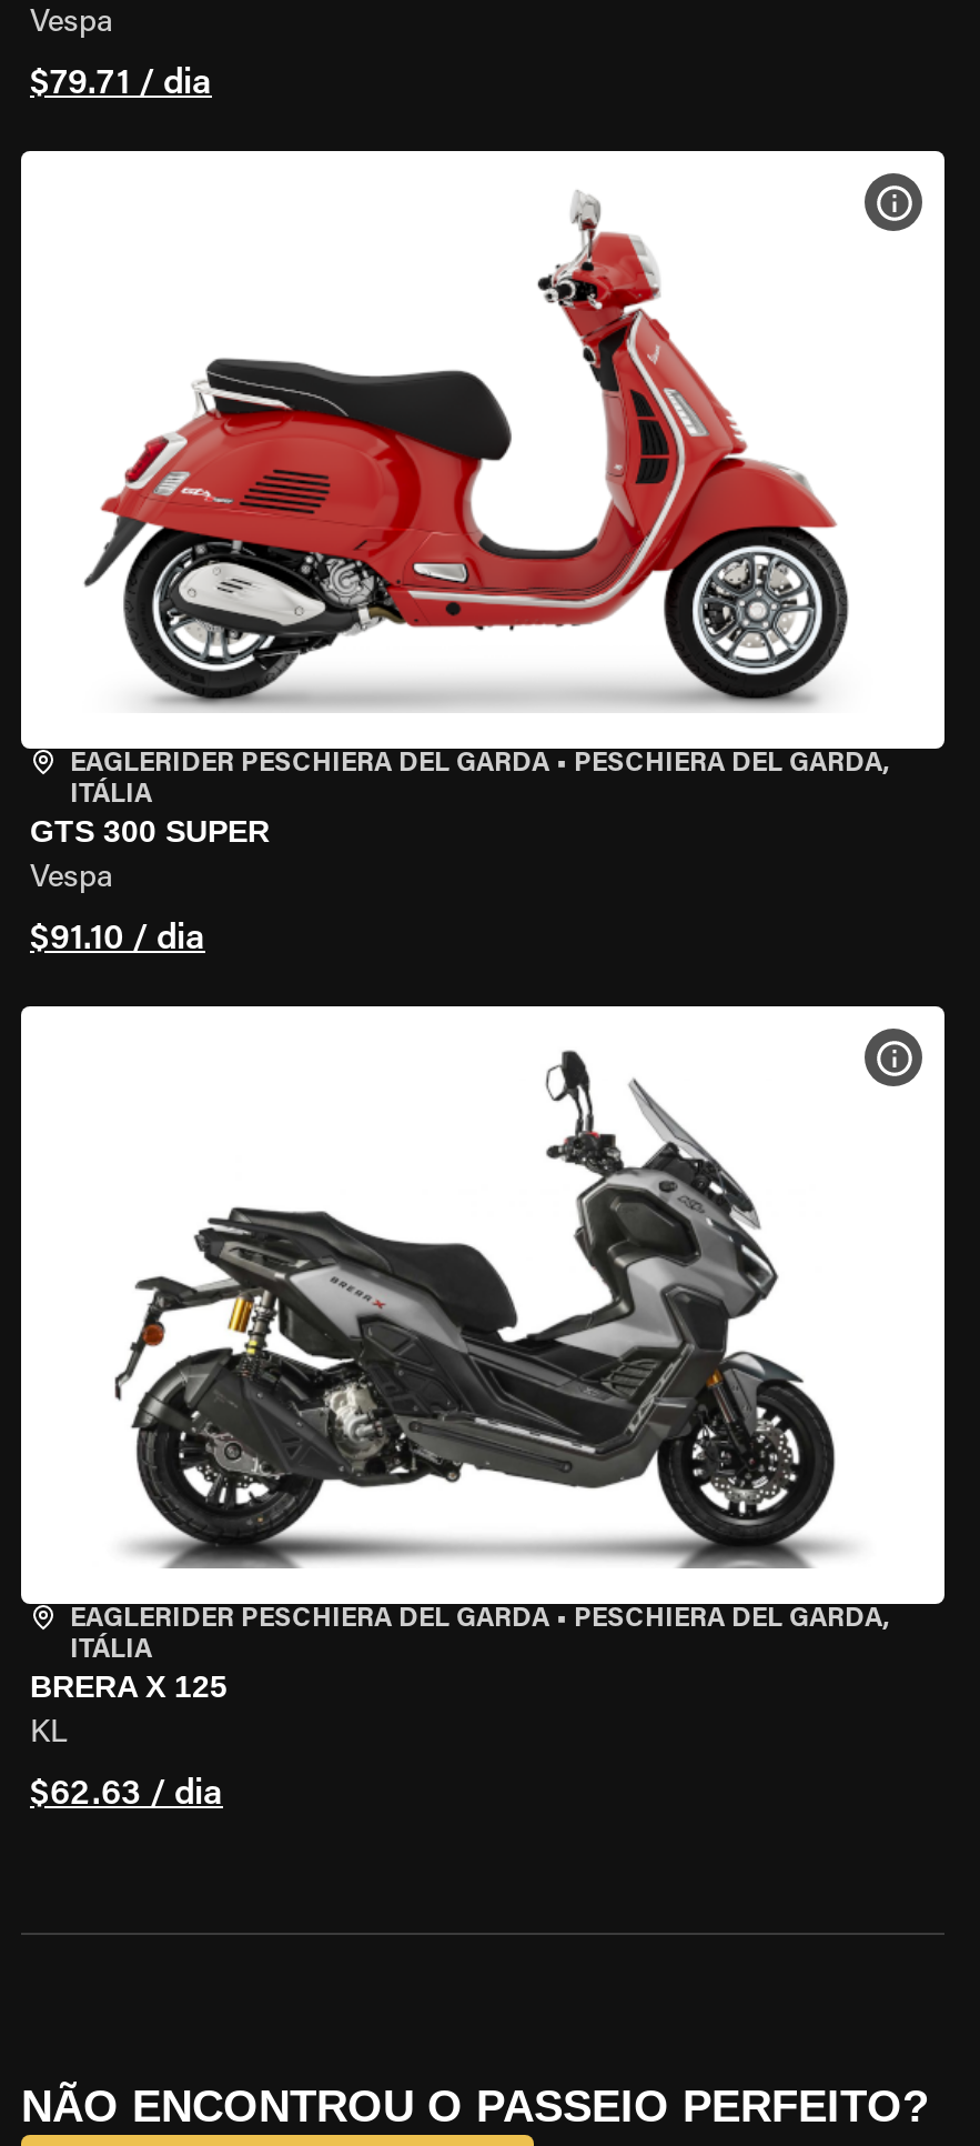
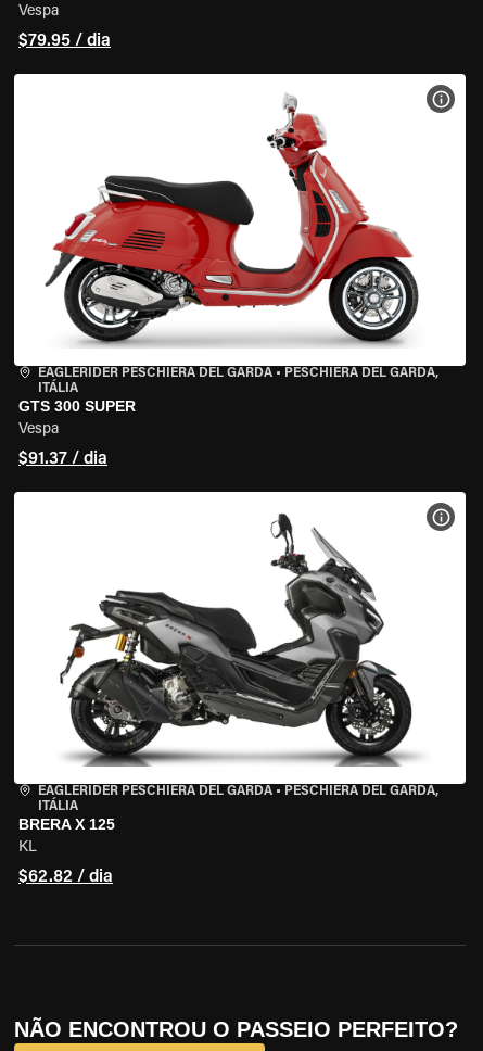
- $79.71 / dia
+ $79.95 / dia

- $91.10 / dia
+ $91.37 / dia

- $62.63 / dia
+ $62.82 / dia
